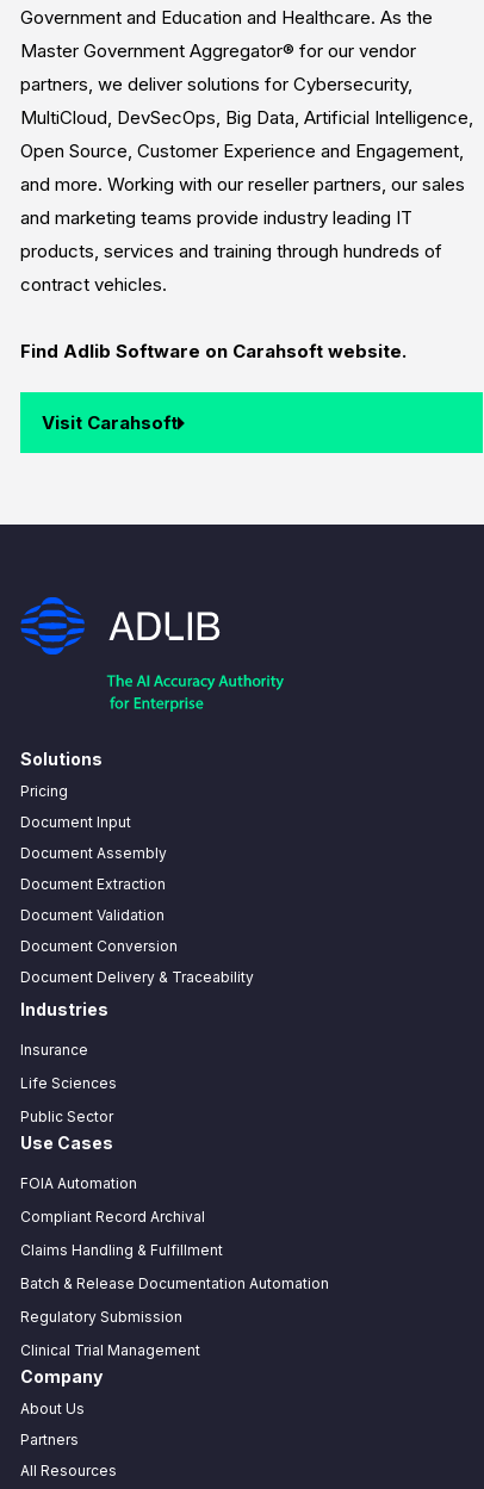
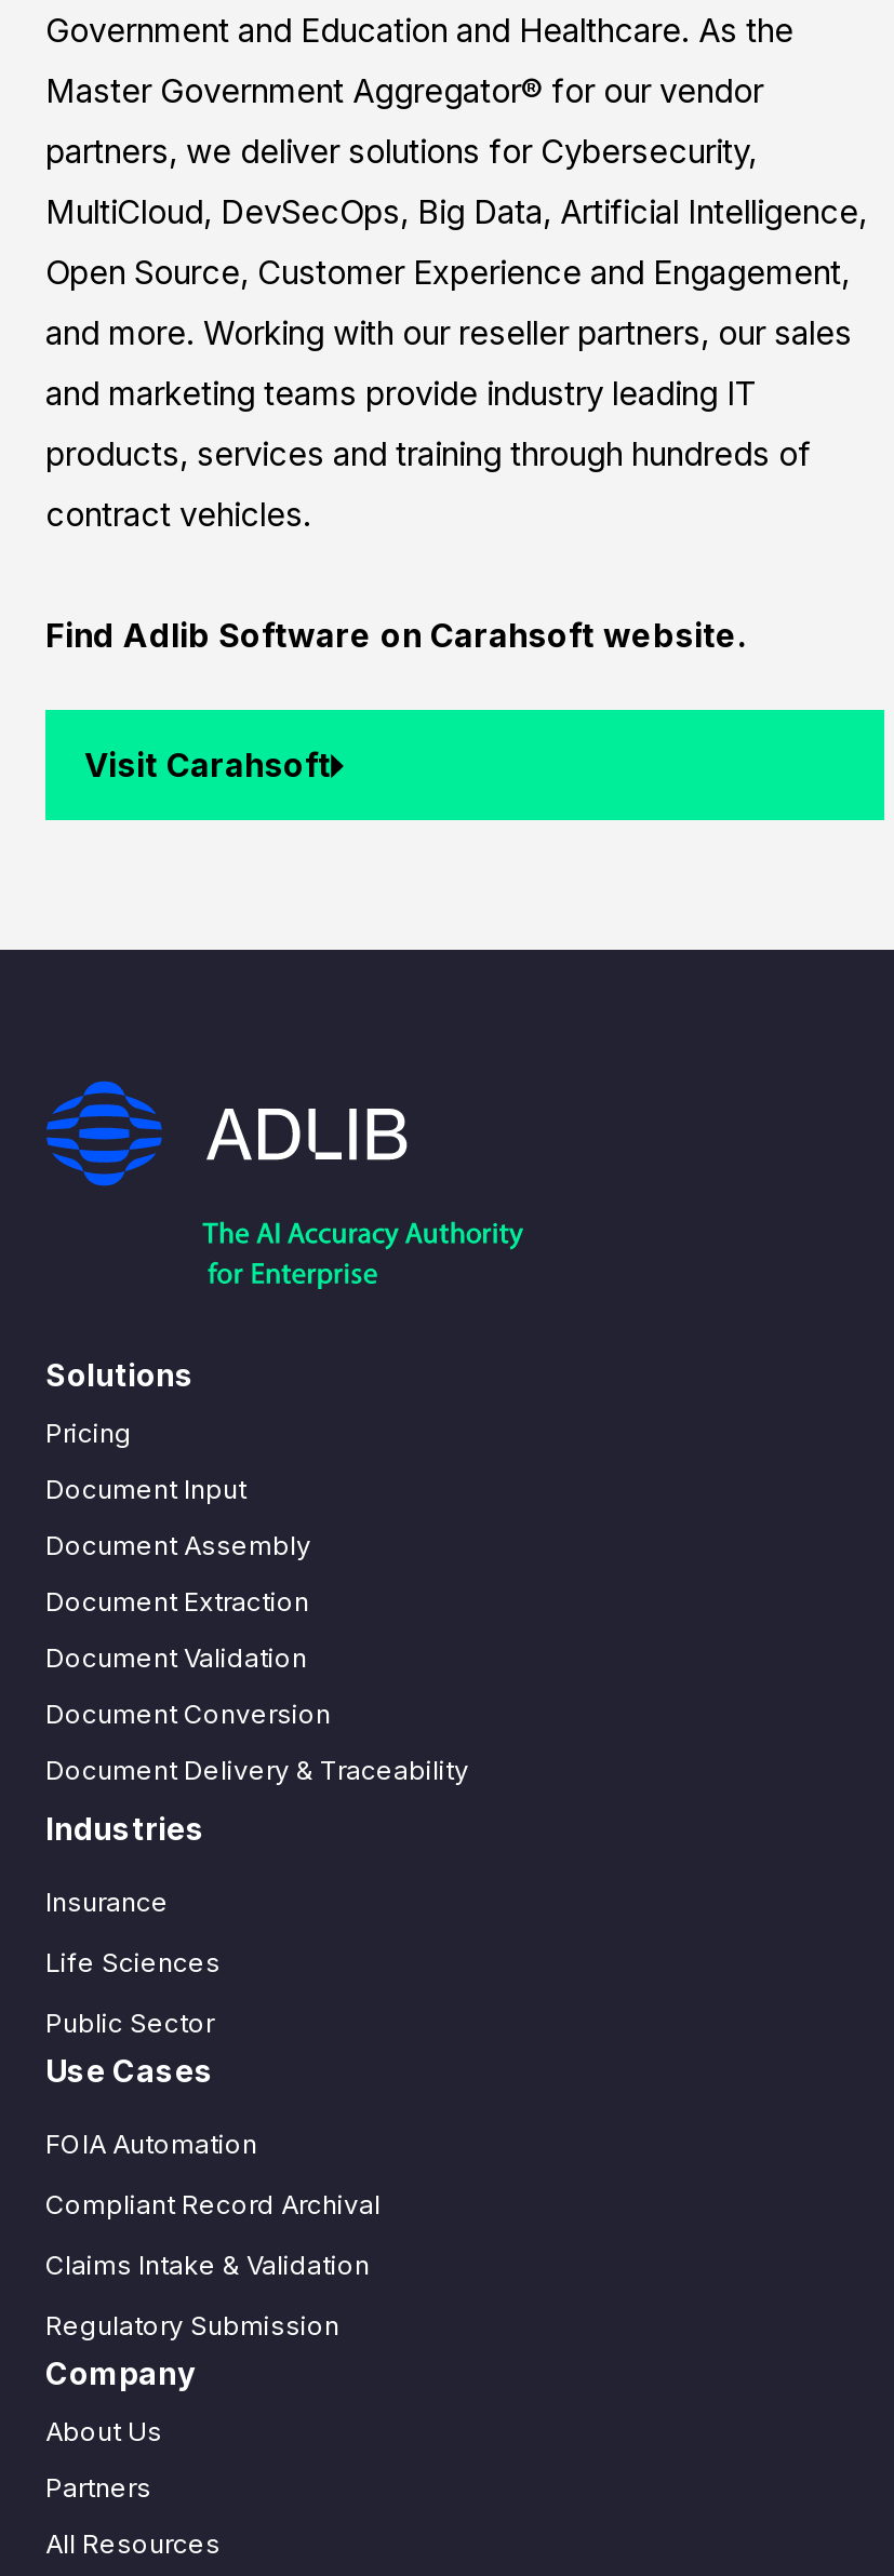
- Claims Handling & Fulfillment
- Batch & Release Documentation Automation
+ Claims Intake & Validation

- Clinical Trial Management
